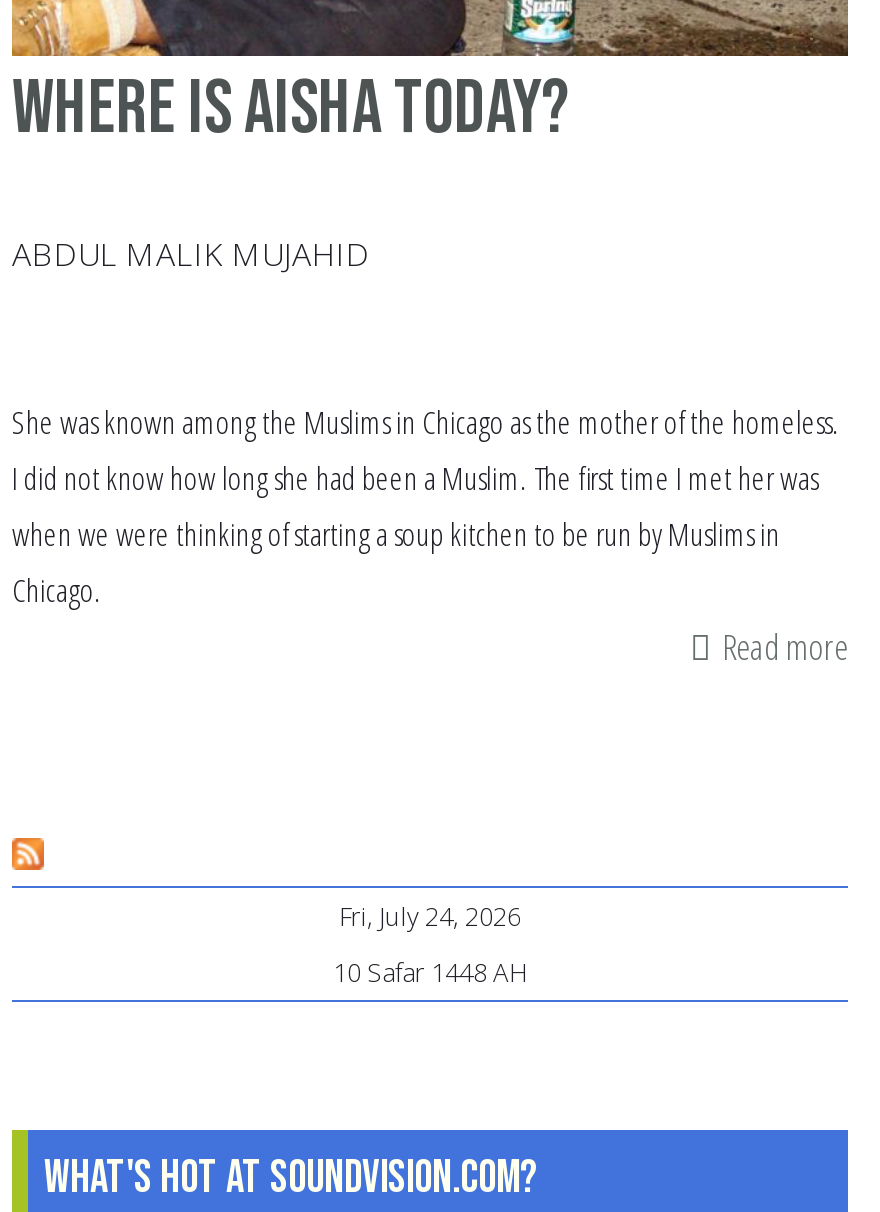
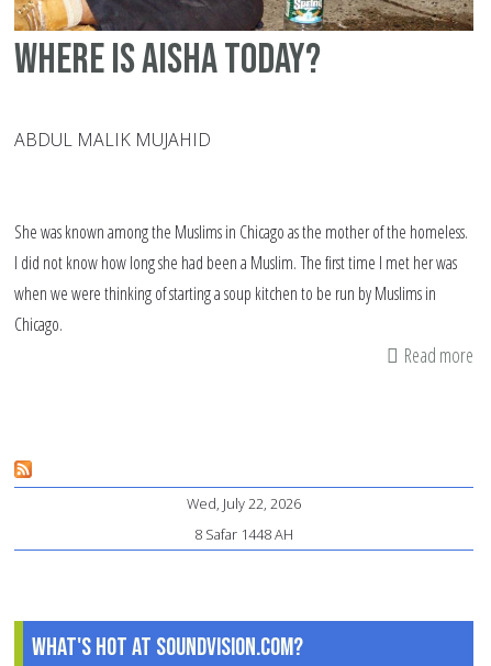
- Fri, July 24, 2026
+ Wed, July 22, 2026

- 10 Safar 1448 AH
+ 8 Safar 1448 AH
